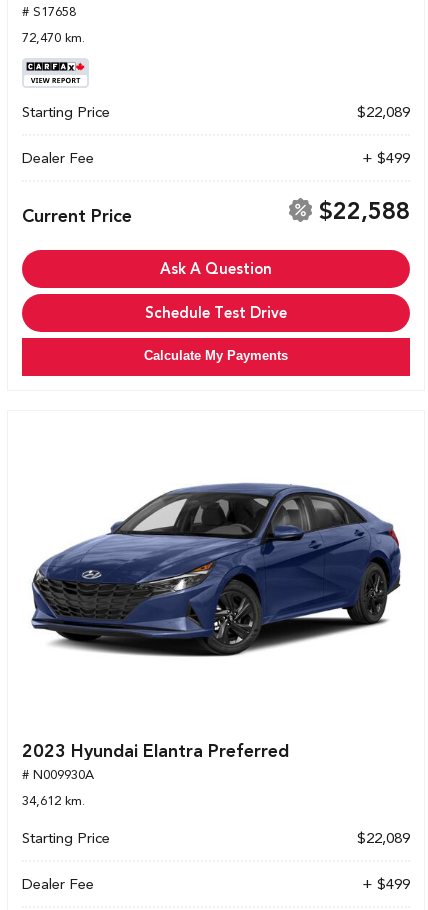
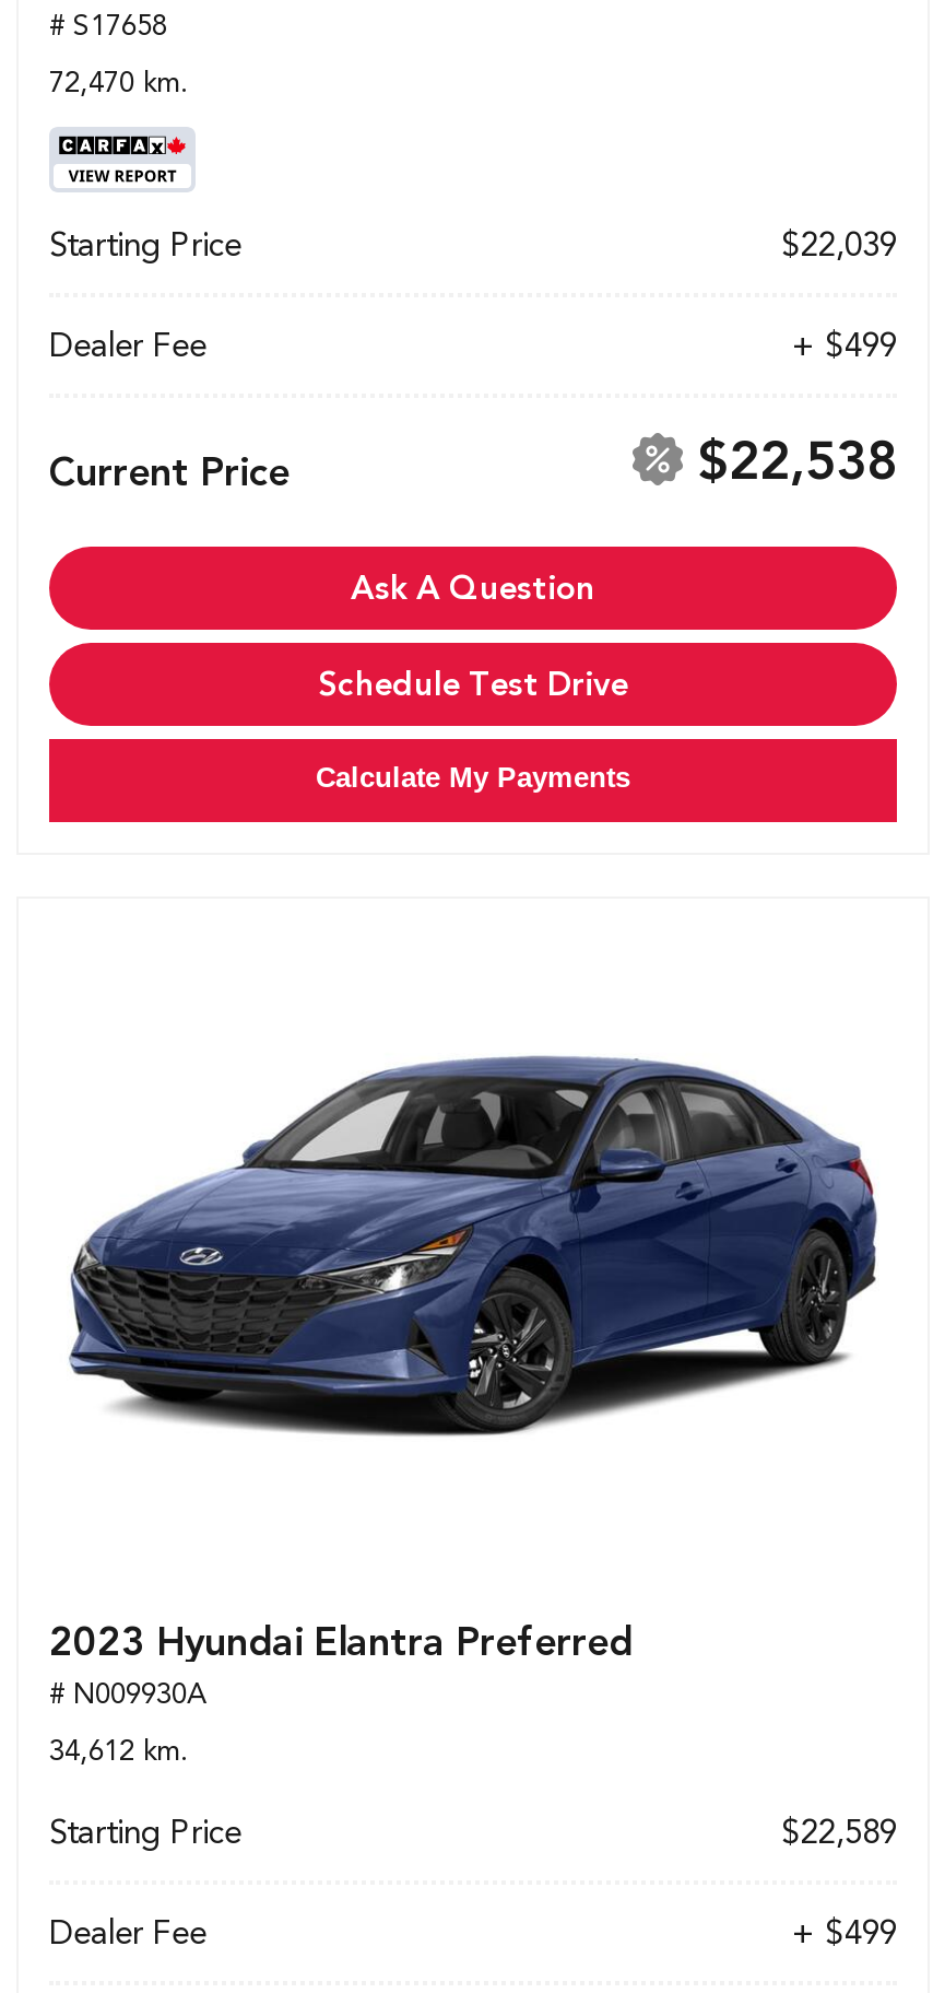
- $22,089
+ $22,039

- $22,588
+ $22,538

- $22,089
+ $22,589
